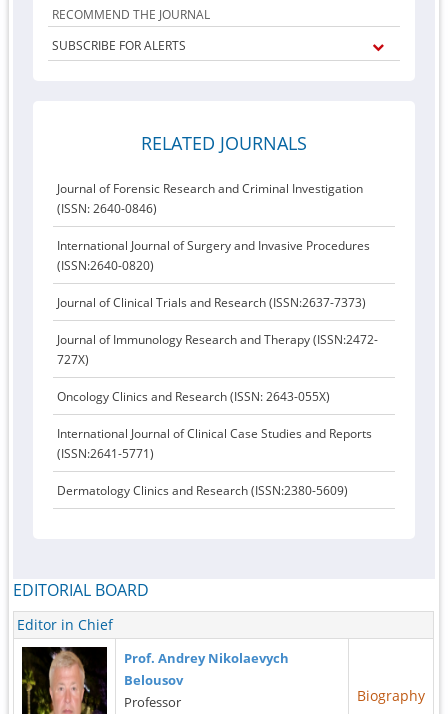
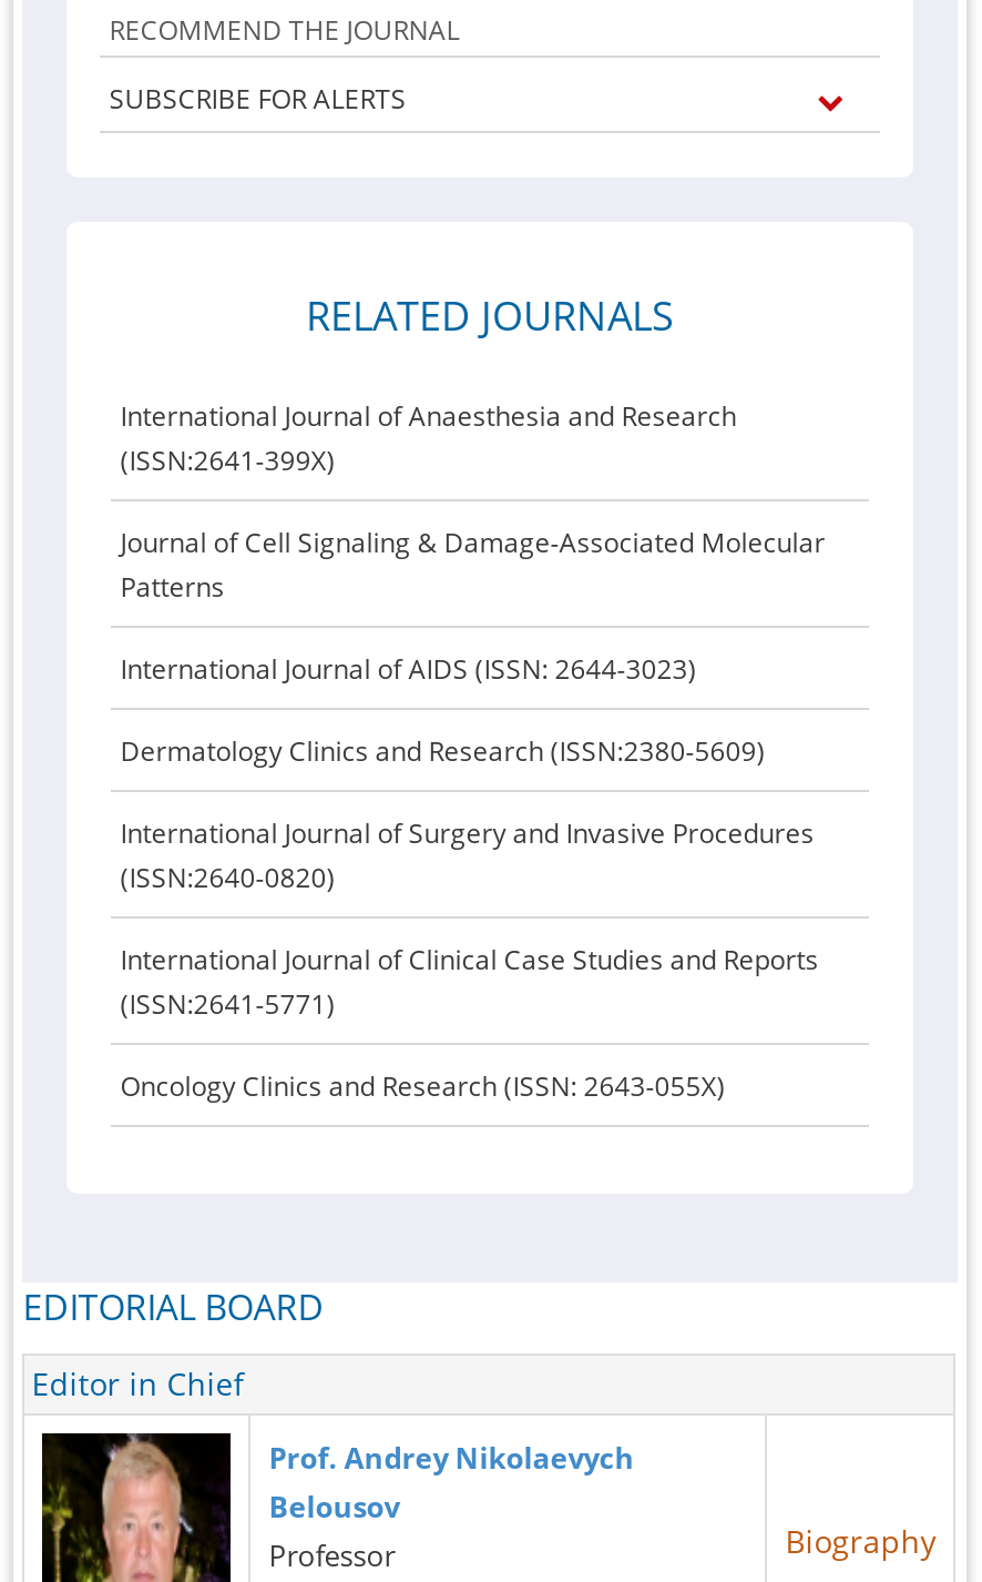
- Journal of Forensic Research and Criminal Investigation
- (ISSN: 2640-0846)
+ International Journal of Anaesthesia and Research
+ (ISSN:2641-399X)
+ Journal of Cell Signaling & Damage-Associated Molecular
+ Patterns
+ International Journal of AIDS (ISSN: 2644-3023)

moved down: International Journal of Surgery and Invasive Procedures | (ISSN:2640-0820)

- Journal of Clinical Trials and Research (ISSN:2637-7373)
- Journal of Immunology Research and Therapy (ISSN:2472-
- 727X)

moved down: Oncology Clinics and Research (ISSN: 2643-055X)

moved up: Dermatology Clinics and Research (ISSN:2380-5609)
